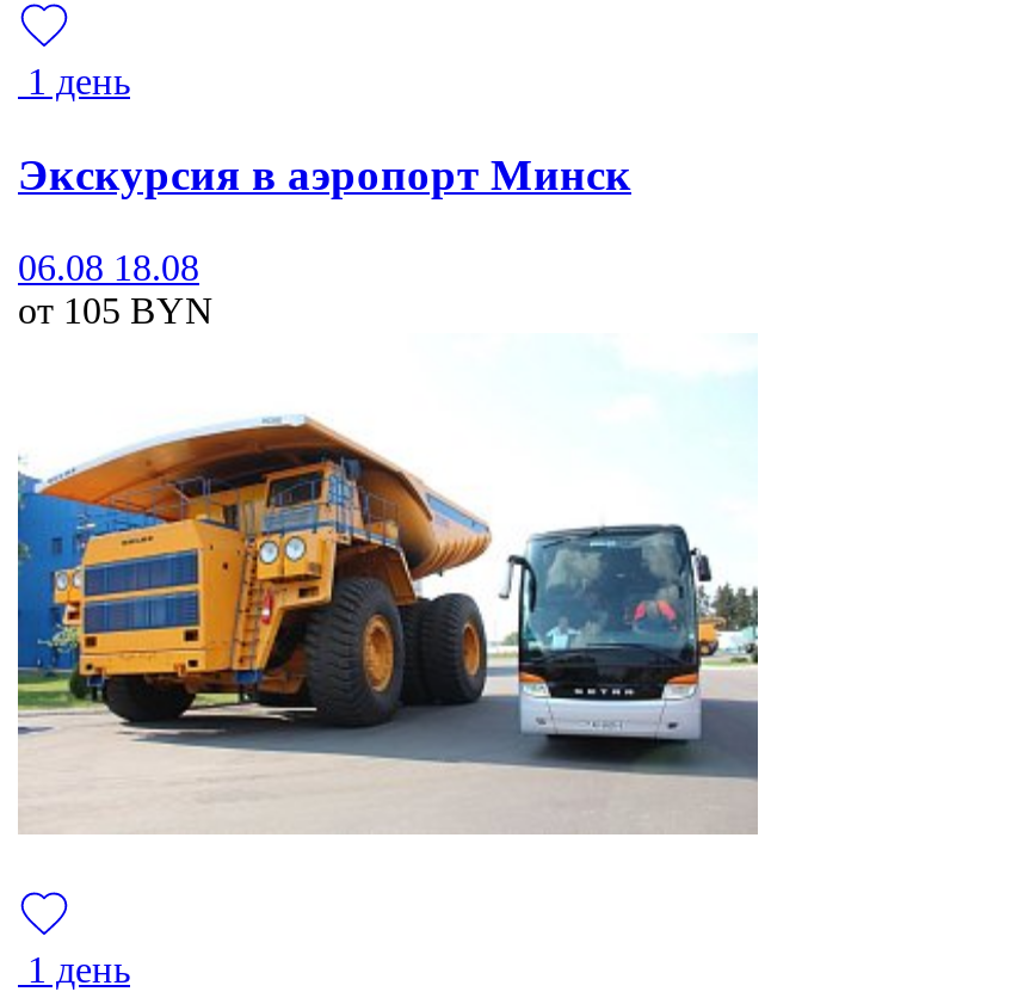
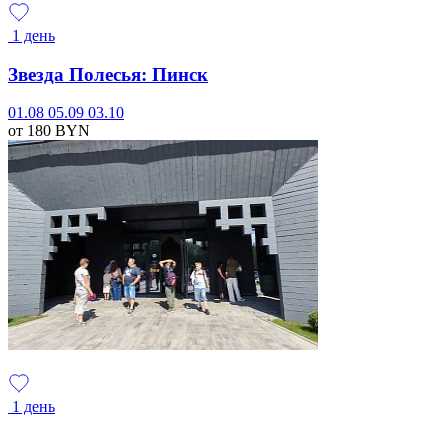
- Экскурсия в аэропорт Минск
+ Звезда Полесья: Пинск

- 06.08 18.08
- от 105 BYN
+ 01.08 05.09 03.10
+ от 180 BYN

- [image]
+ [image]
